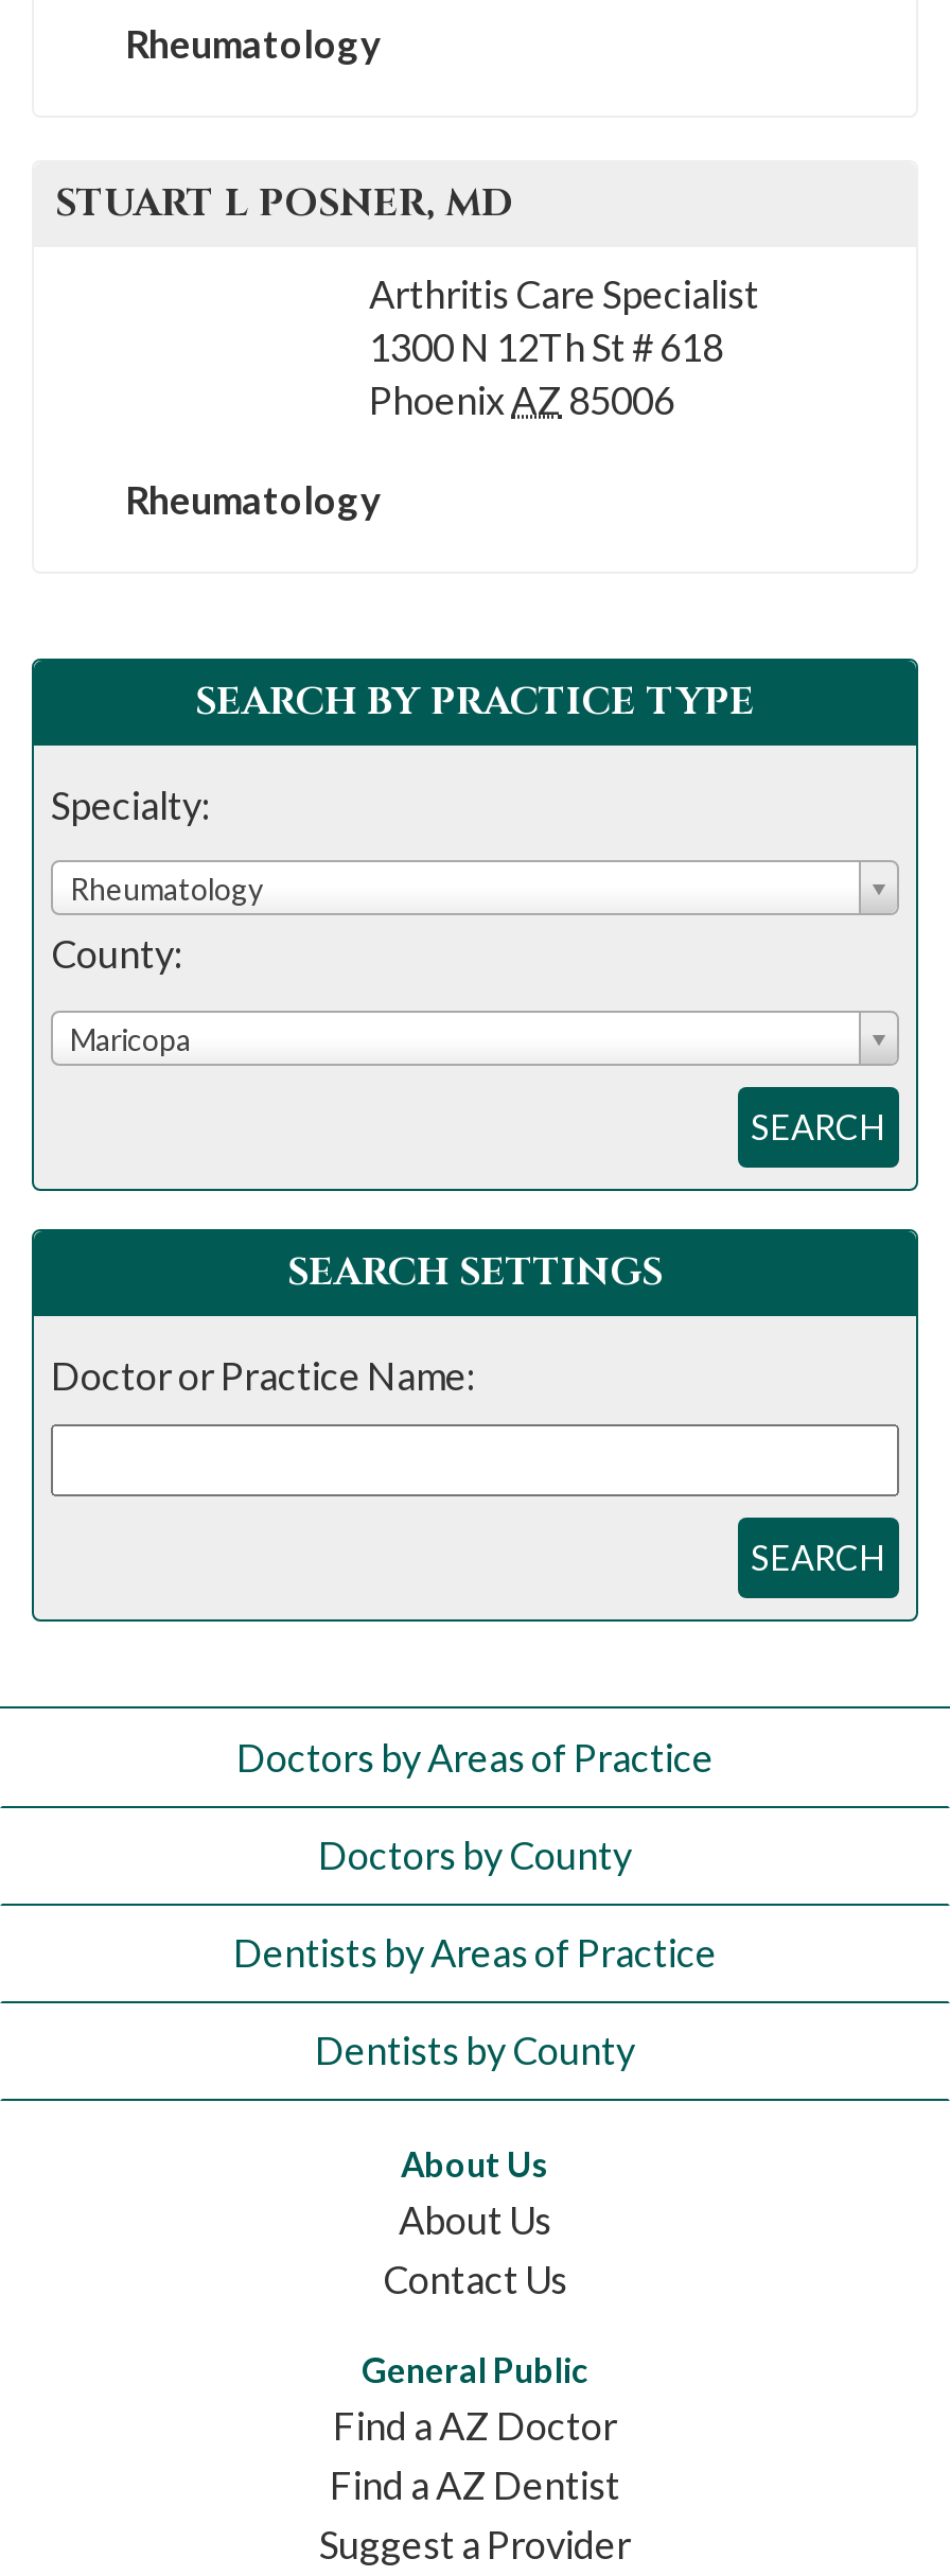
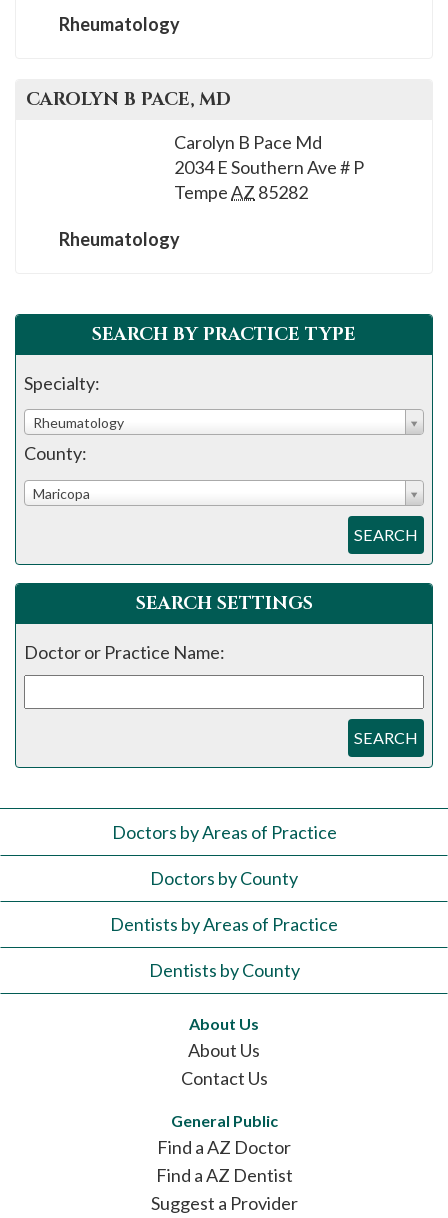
- STUART L POSNER, MD
+ CAROLYN B PACE, MD

- Arthritis Care Specialist
- 1300 N 12Th St # 618
- Phoenix AZ 85006
+ Carolyn B Pace Md
+ 2034 E Southern Ave # P
+ Tempe AZ 85282
